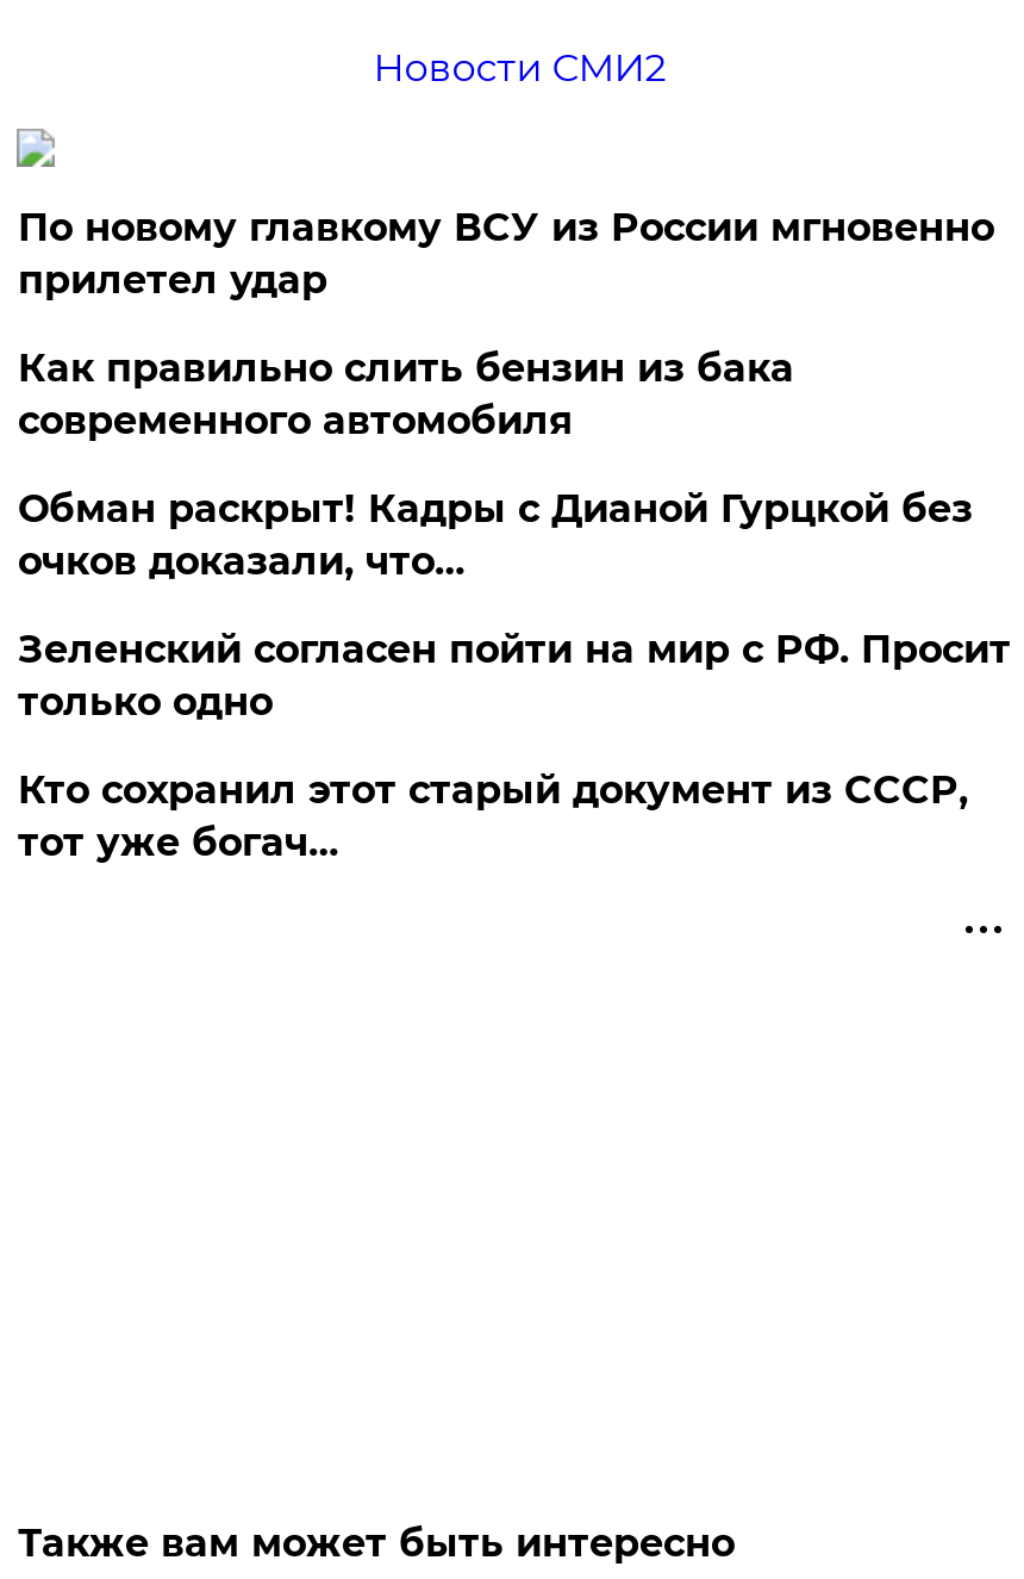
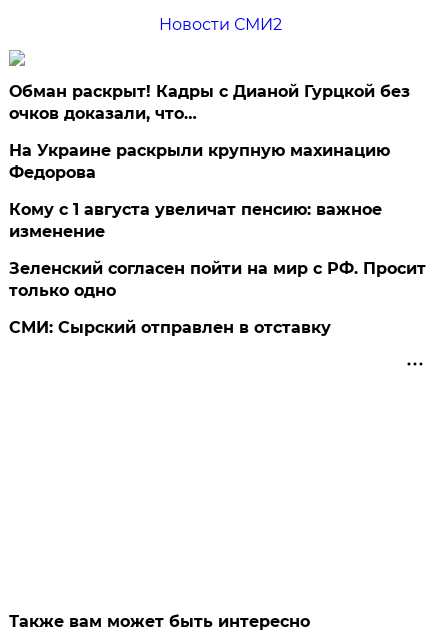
- По новому главкому ВСУ из России мгновенно
- прилетел удар
- Как правильно слить бензин из бака
- современного автомобиля

moved up: Обман раскрыт! Кадры с Дианой Гурцкой без | очков доказали, что…

+ На Украине раскрыли крупную махинацию
+ Федорова
+ Кому с 1 августа увеличат пенсию: важное
+ изменение

- Кто сохранил этот старый документ из СССР,
- тот уже богач…
+ СМИ: Сырский отправлен в отставку
